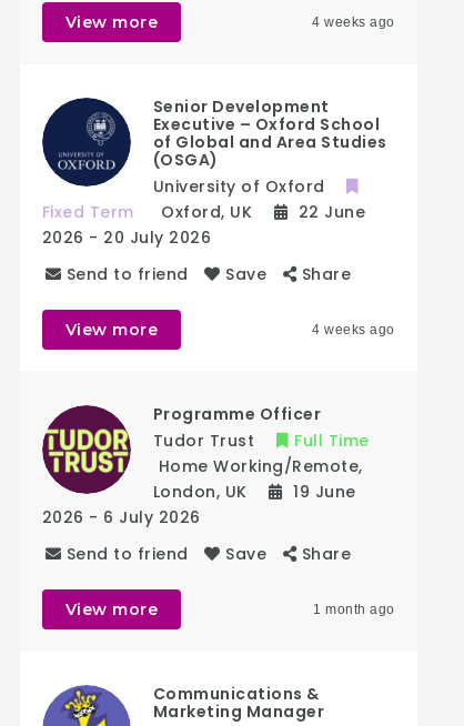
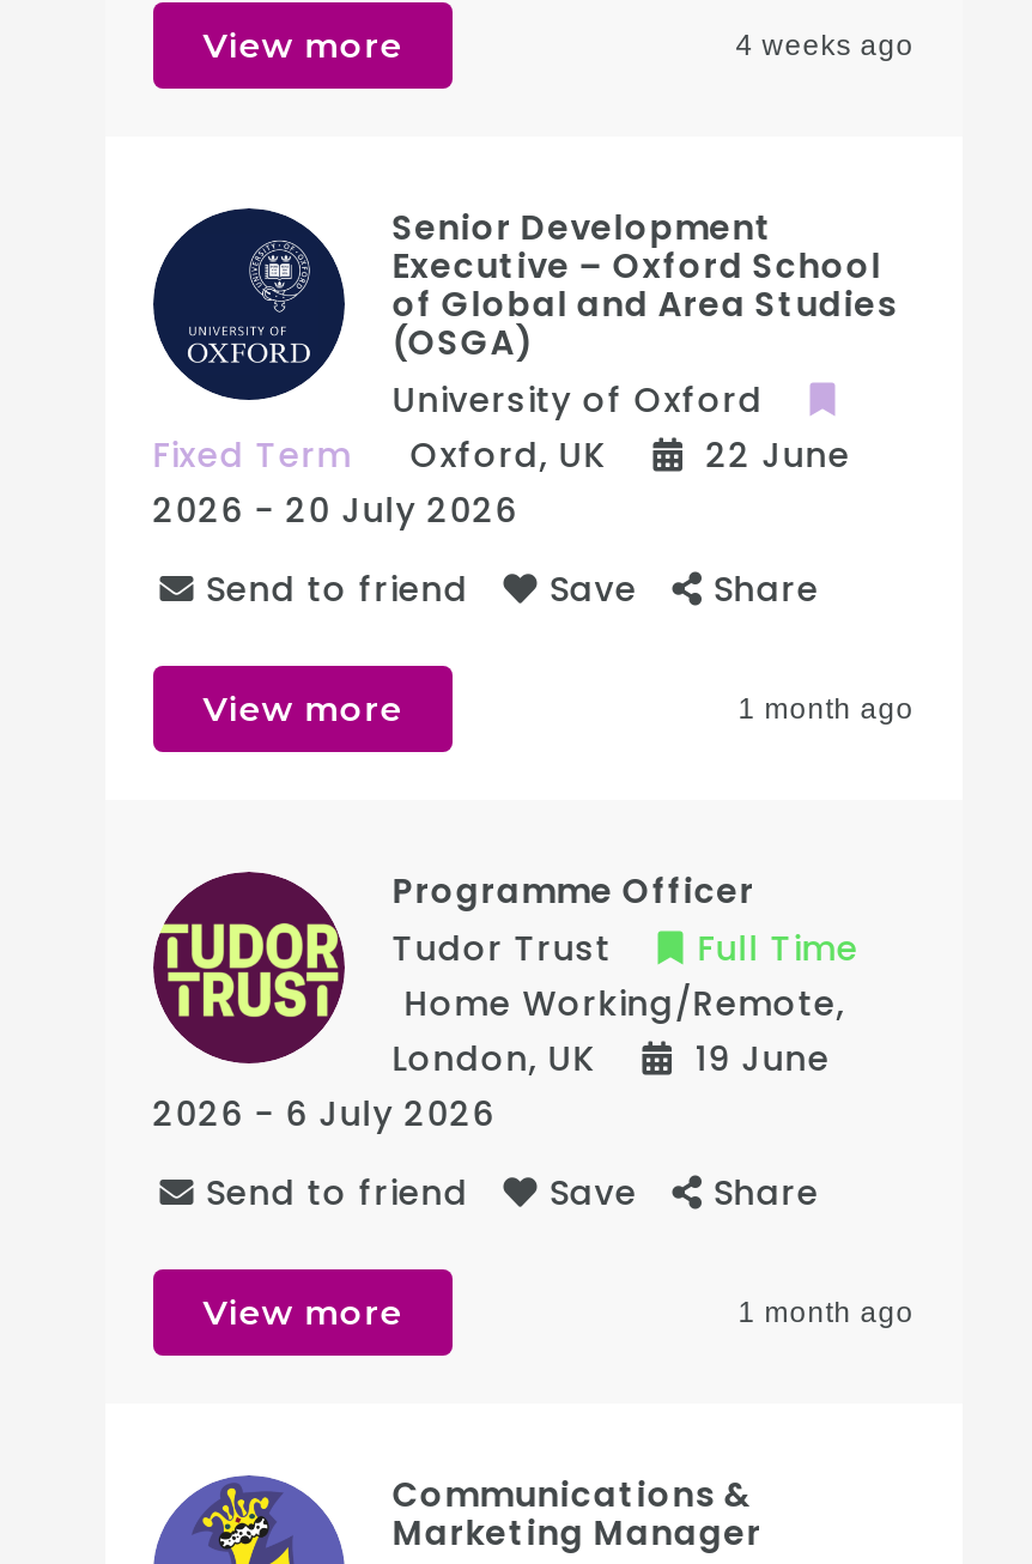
- 4 weeks ago
+ 1 month ago
